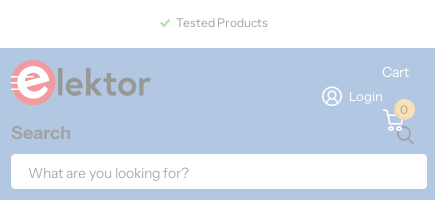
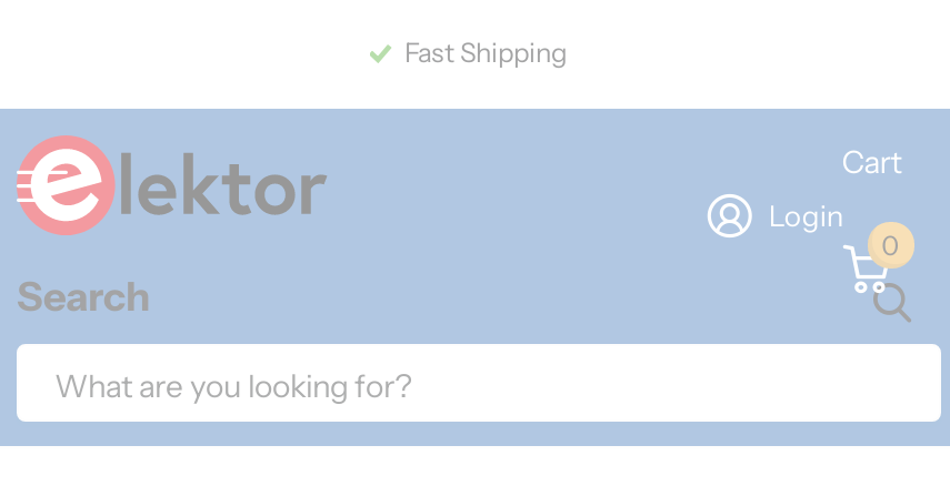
- Tested Products
+ Fast Shipping
